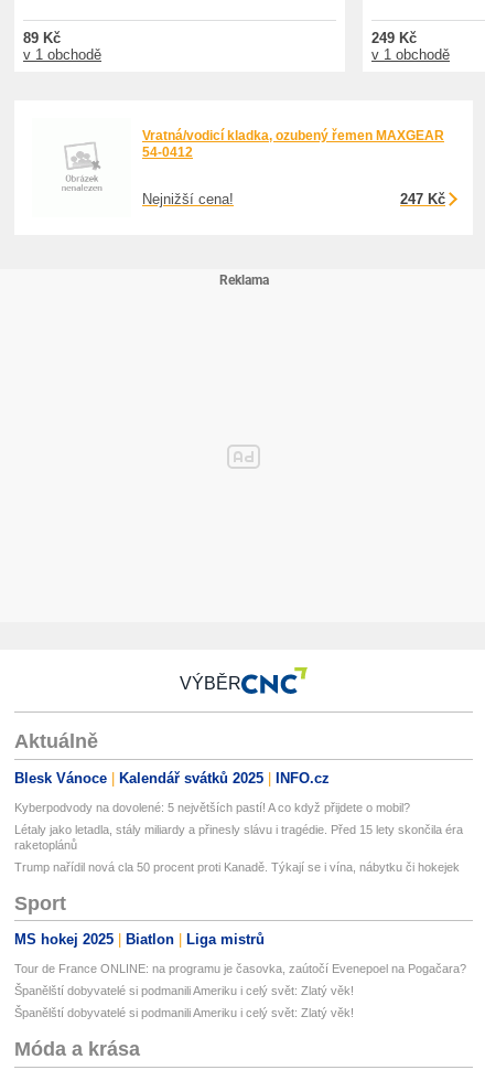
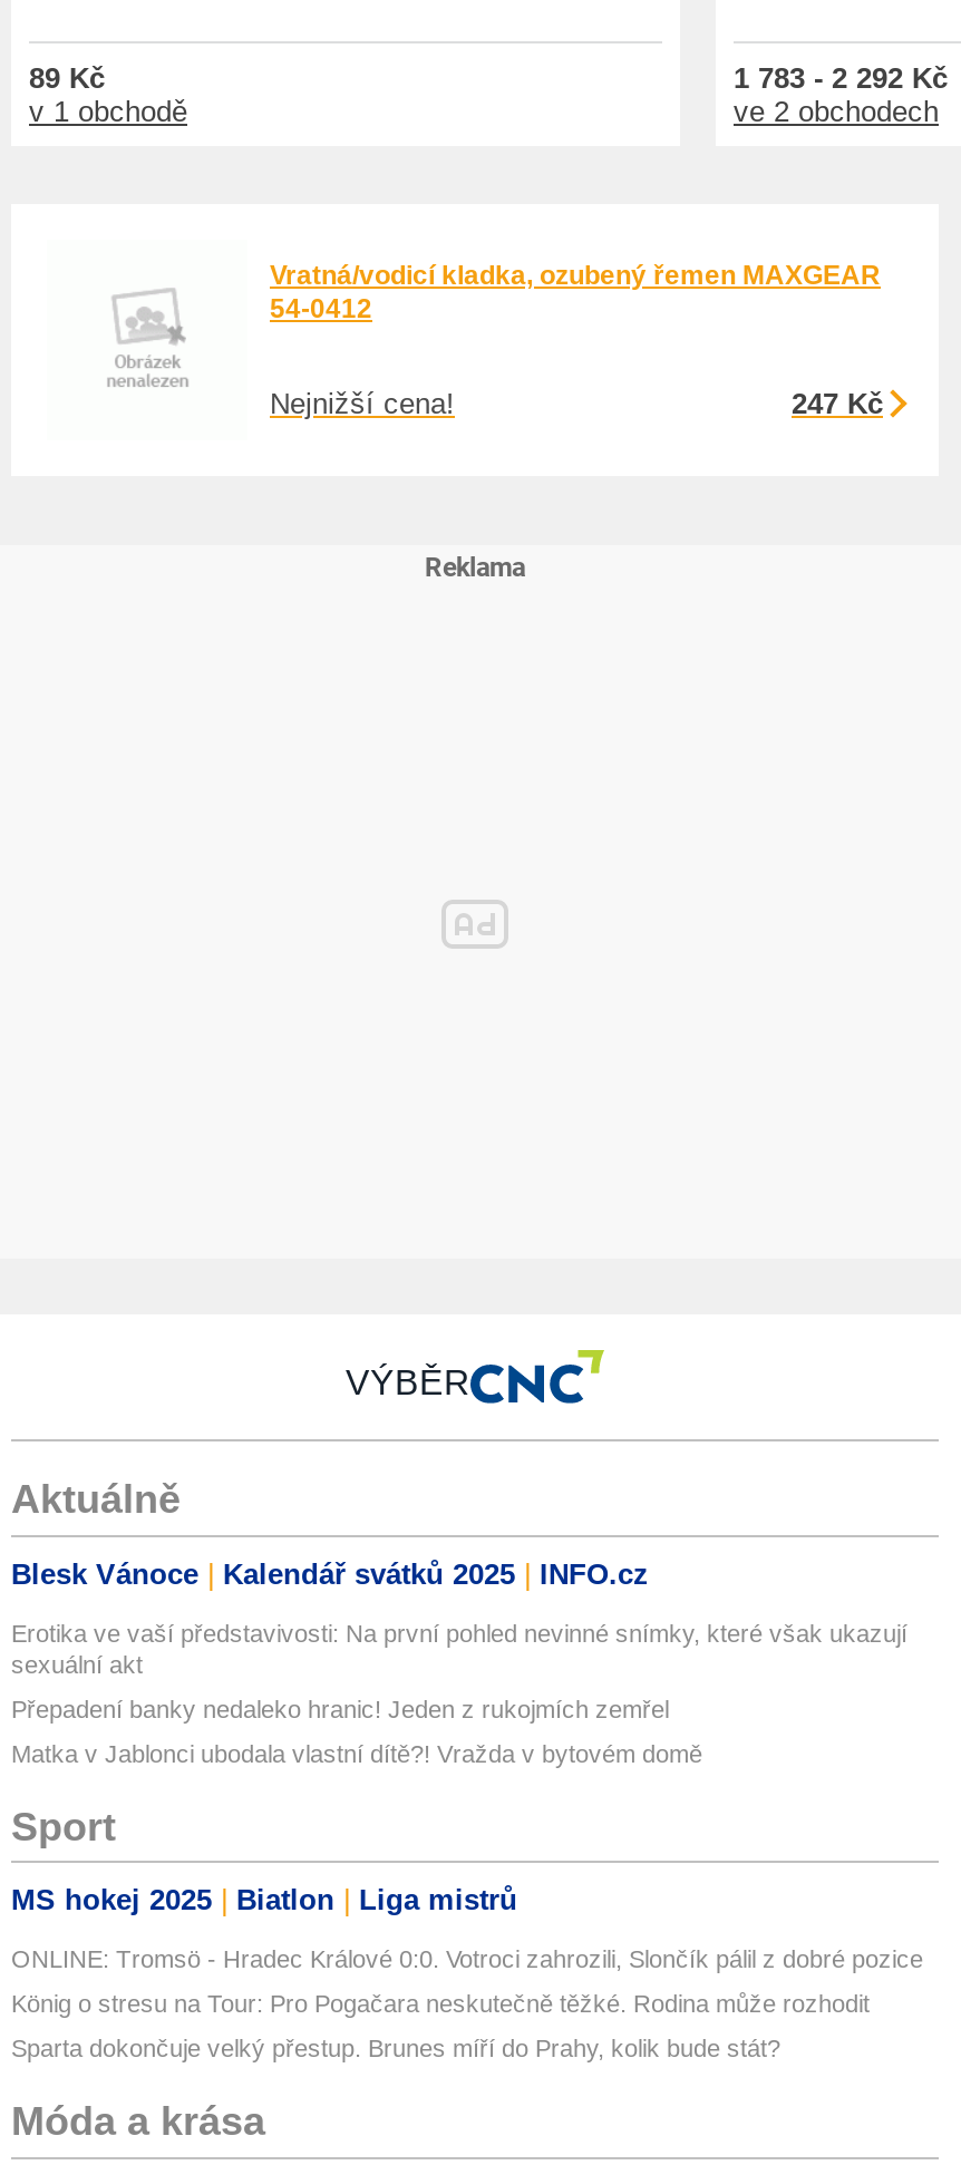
- 249 Kč
- v 1 obchodě
+ 1 783 - 2 292 Kč
+ ve 2 obchodech

- Kyberpodvody na dovolené: 5 největších pastí! A co když přijdete o mobil?
+ Erotika ve vaší představivosti: Na první pohled nevinné snímky, které však ukazují
+ sexuální akt

- Létaly jako letadla, stály miliardy a přinesly slávu i tragédie. Před 15 lety skončila éra
- raketoplánů
+ Přepadení banky nedaleko hranic! Jeden z rukojmích zemřel

- Trump nařídil nová cla 50 procent proti Kanadě. Týkají se i vína, nábytku či hokejek
+ Matka v Jablonci ubodala vlastní dítě?! Vražda v bytovém domě

- Tour de France ONLINE: na programu je časovka, zaútočí Evenepoel na Pogačara?
+ ONLINE: Tromsö - Hradec Králové 0:0. Votroci zahrozili, Slončík pálil z dobré pozice

- Španělští dobyvatelé si podmanili Ameriku i celý svět: Zlatý věk!
+ König o stresu na Tour: Pro Pogačara neskutečně těžké. Rodina může rozhodit

- Španělští dobyvatelé si podmanili Ameriku i celý svět: Zlatý věk!
+ Sparta dokončuje velký přestup. Brunes míří do Prahy, kolik bude stát?
